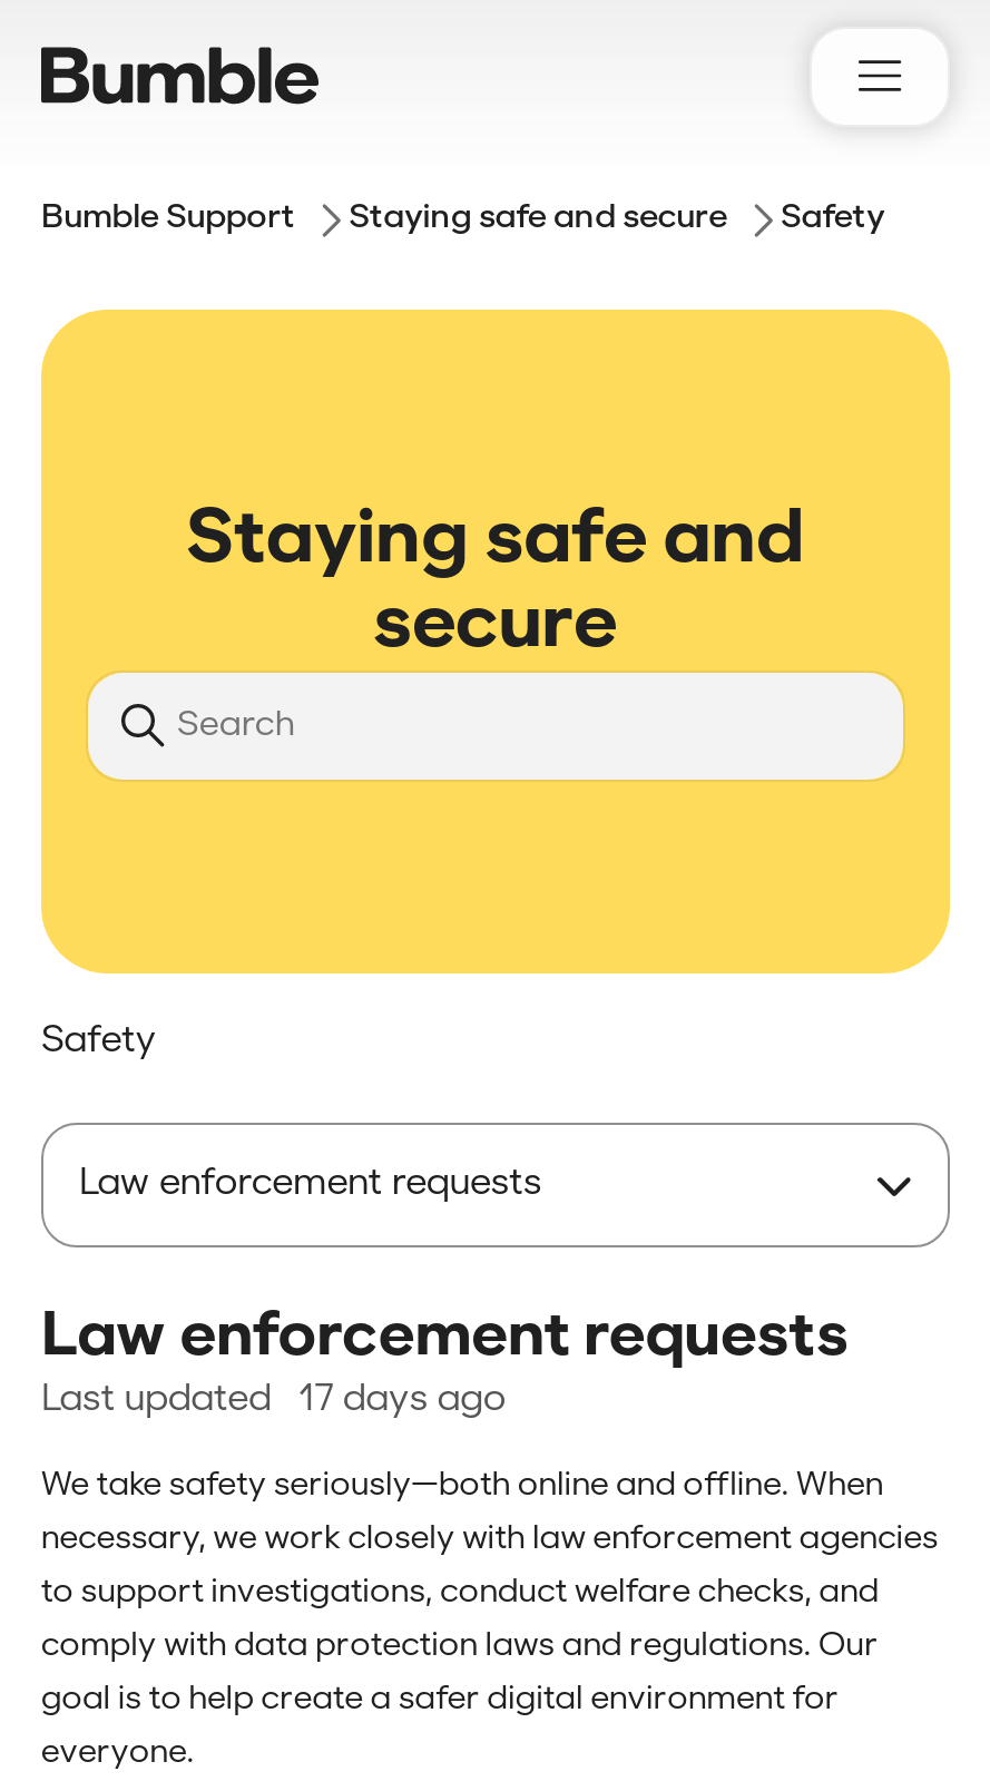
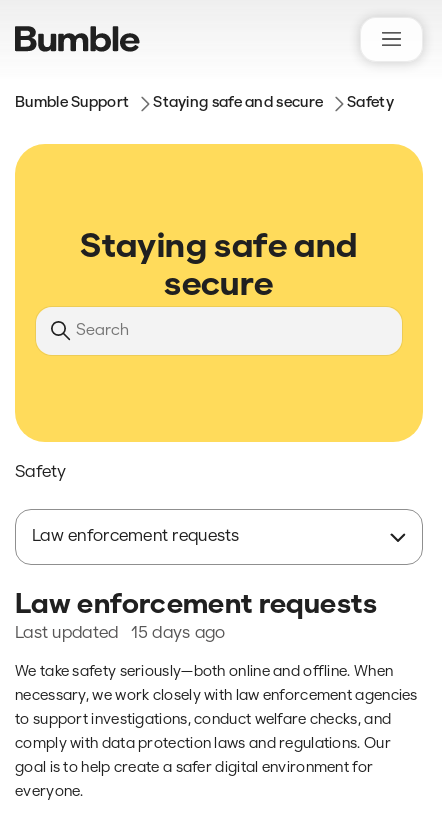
- Last updated 17 days ago
+ Last updated 15 days ago
